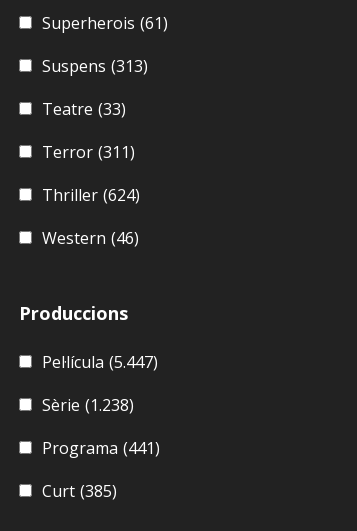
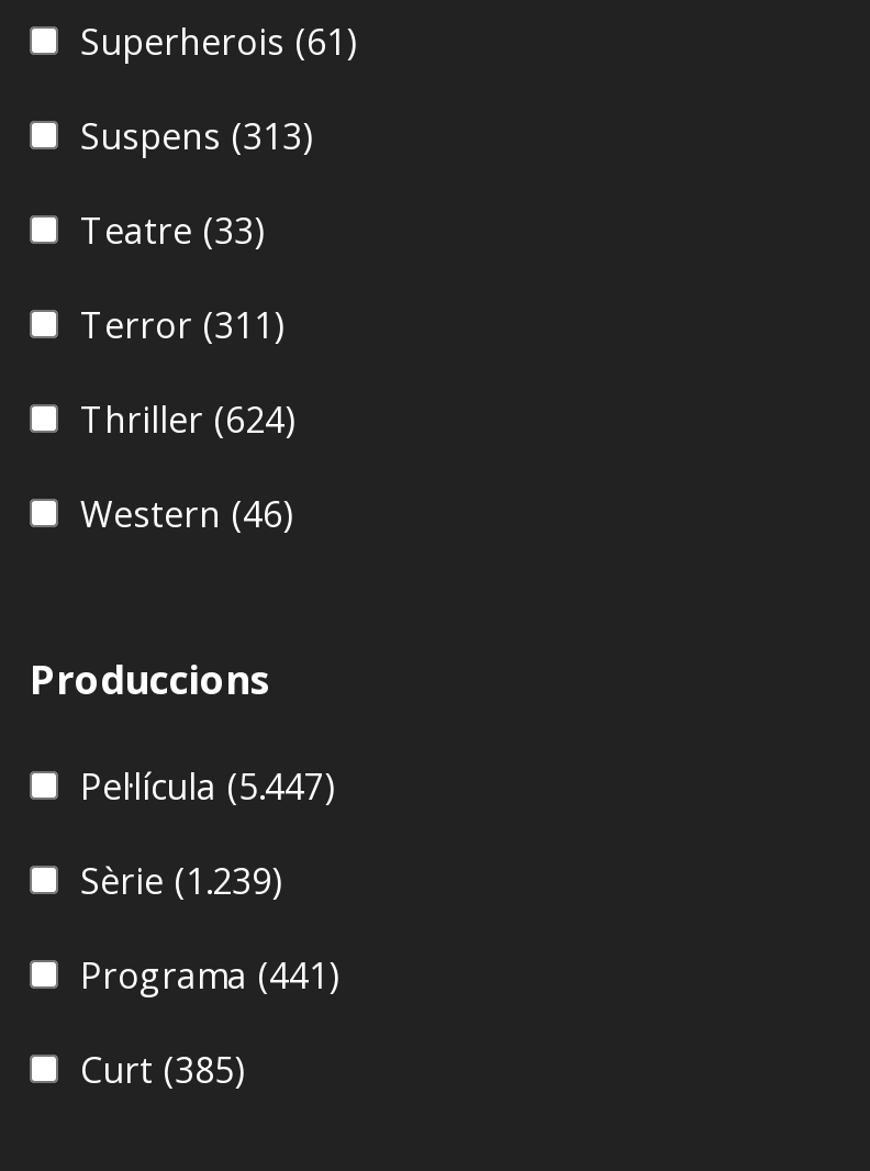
- Sèrie (1.238)
+ Sèrie (1.239)
